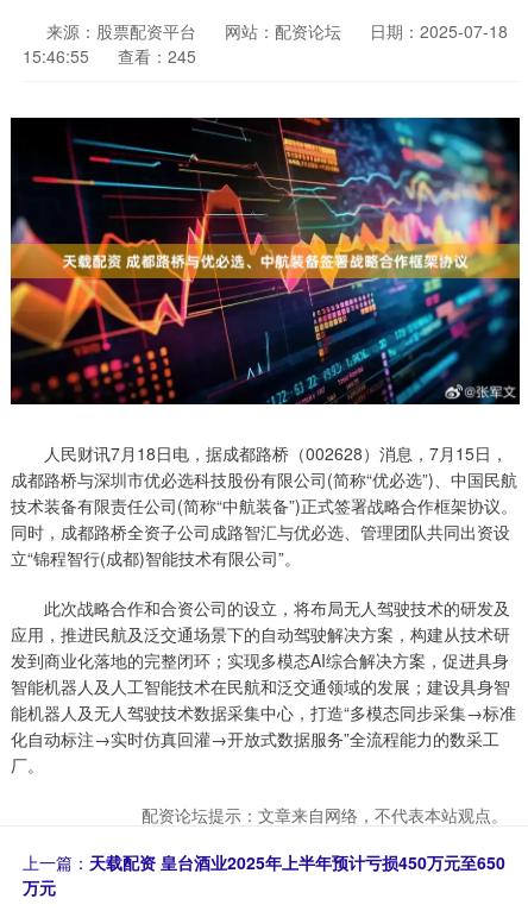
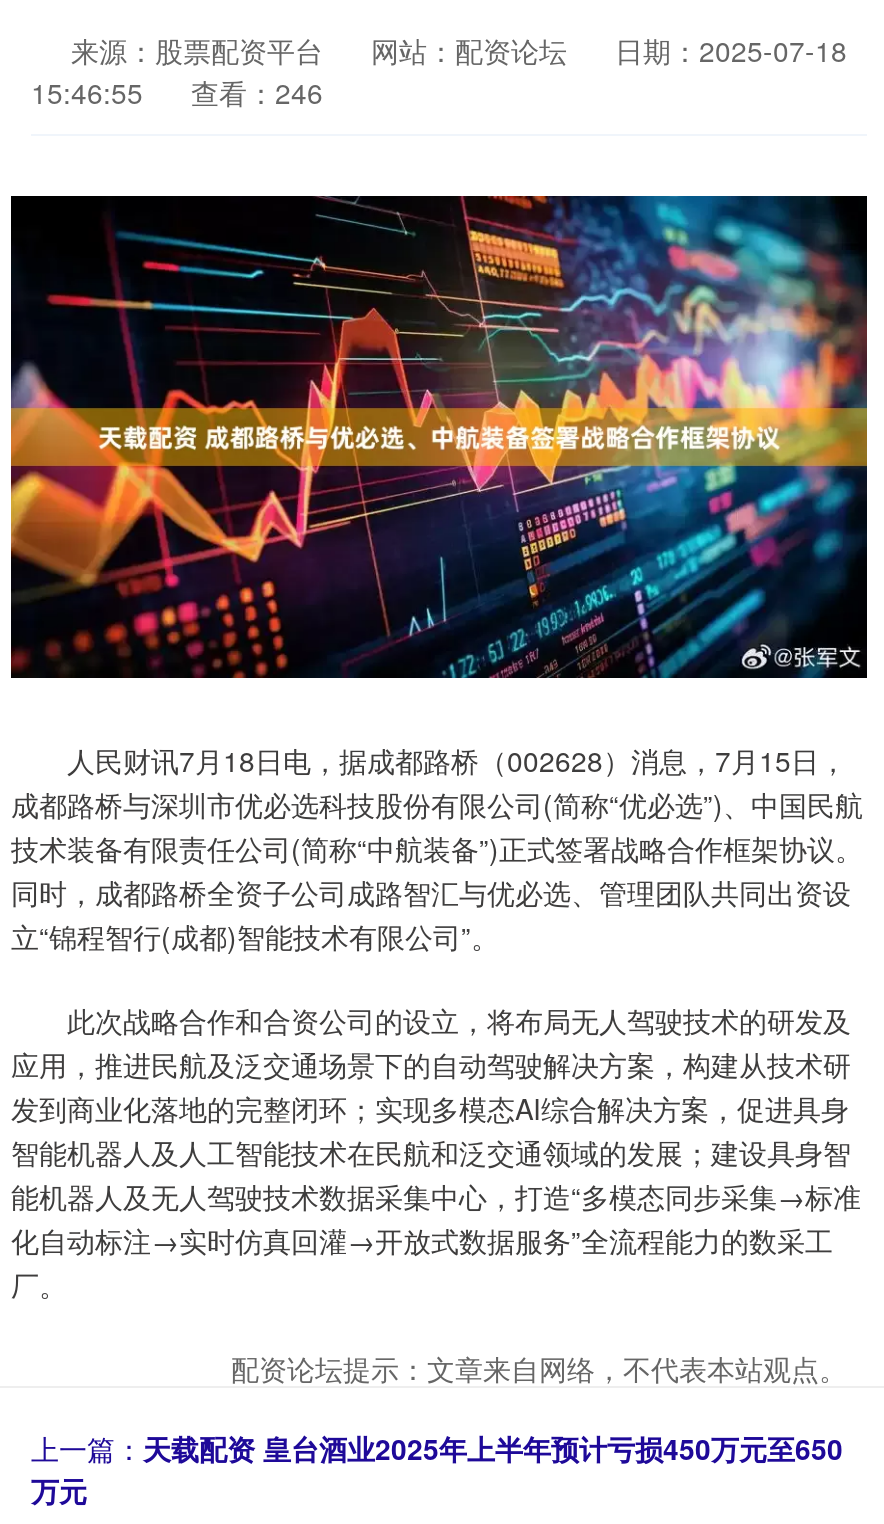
- 15:46:55 查看：245
+ 15:46:55 查看：246
